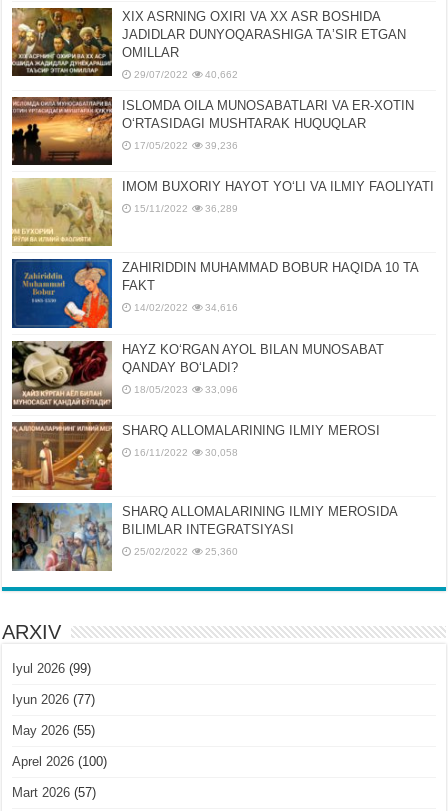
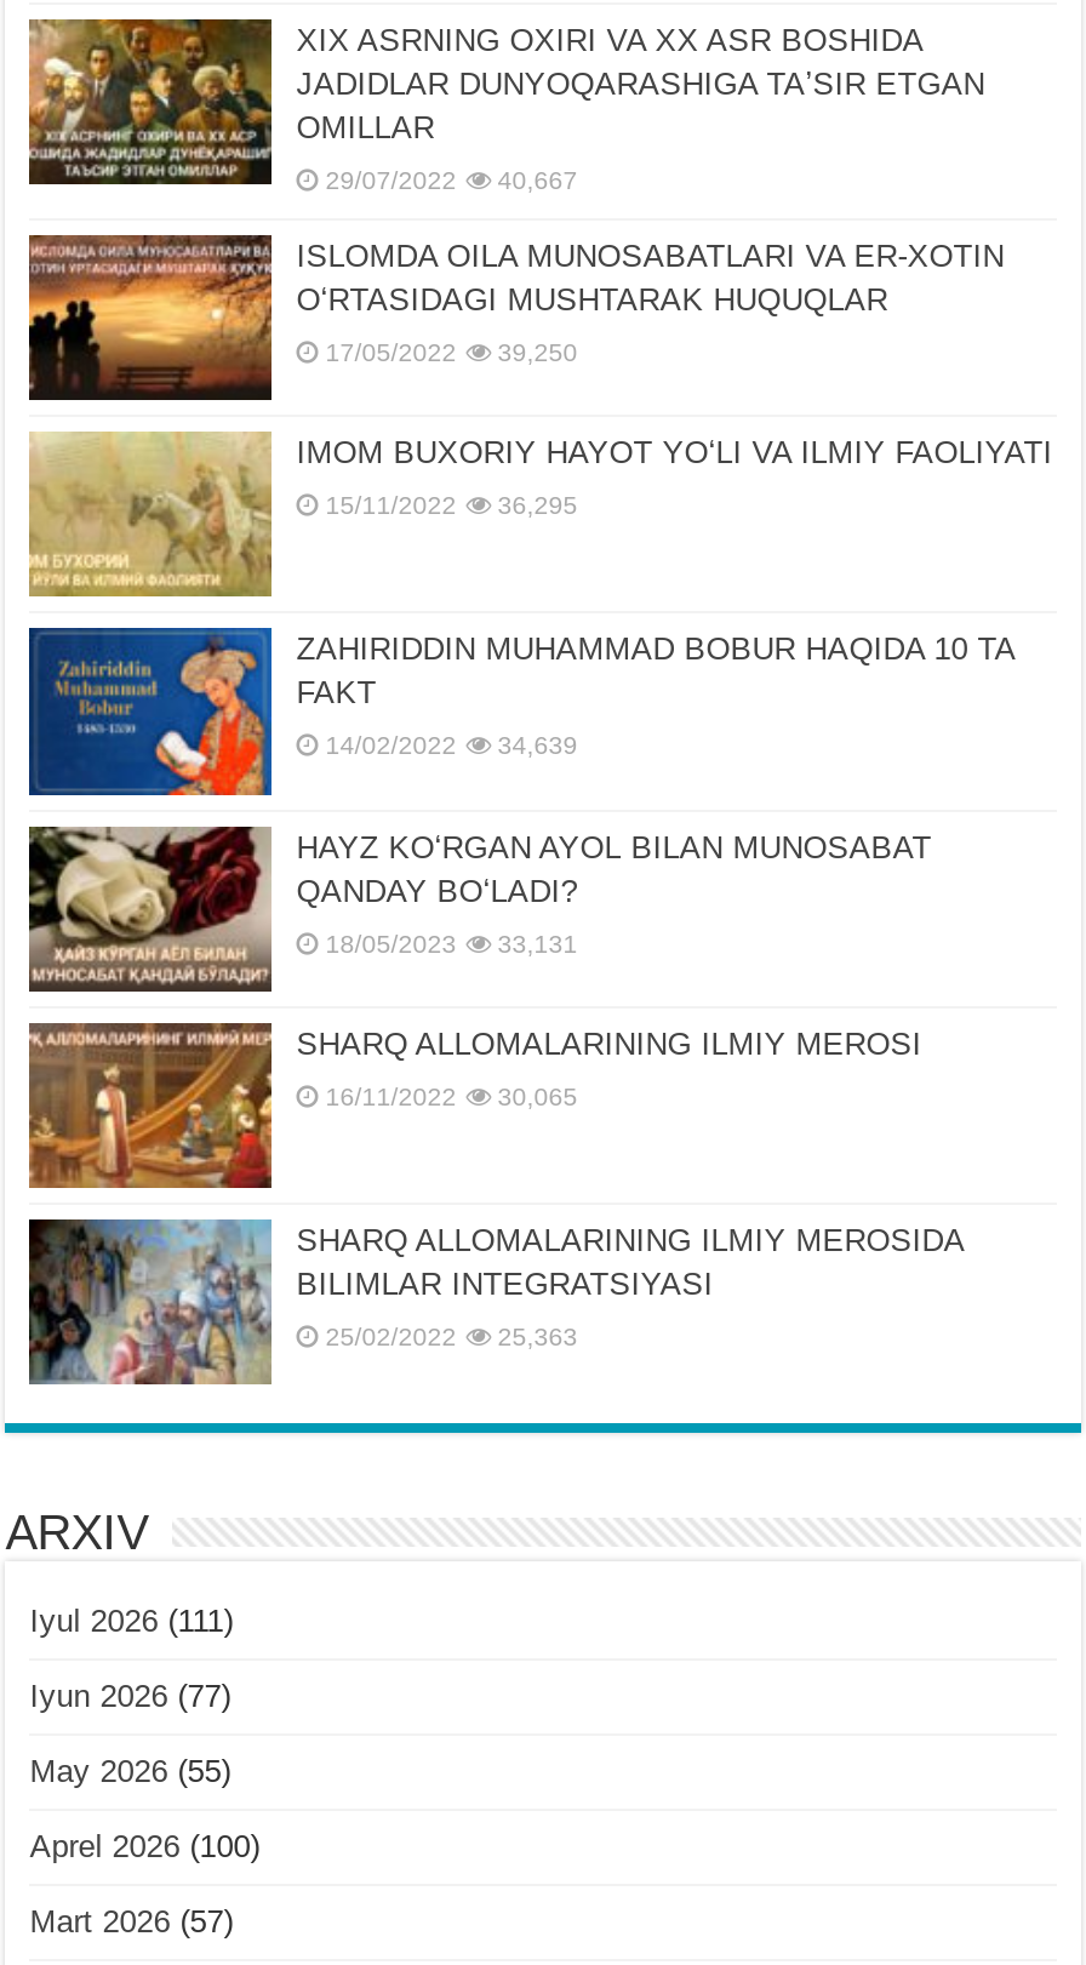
- 29/07/2022 40,662
+ 29/07/2022 40,667

- 17/05/2022 39,236
+ 17/05/2022 39,250

- 15/11/2022 36,289
+ 15/11/2022 36,295

- 14/02/2022 34,616
+ 14/02/2022 34,639

- 18/05/2023 33,096
+ 18/05/2023 33,131

- 16/11/2022 30,058
+ 16/11/2022 30,065

- 25/02/2022 25,360
+ 25/02/2022 25,363

- Iyul 2026 (99)
+ Iyul 2026 (111)
